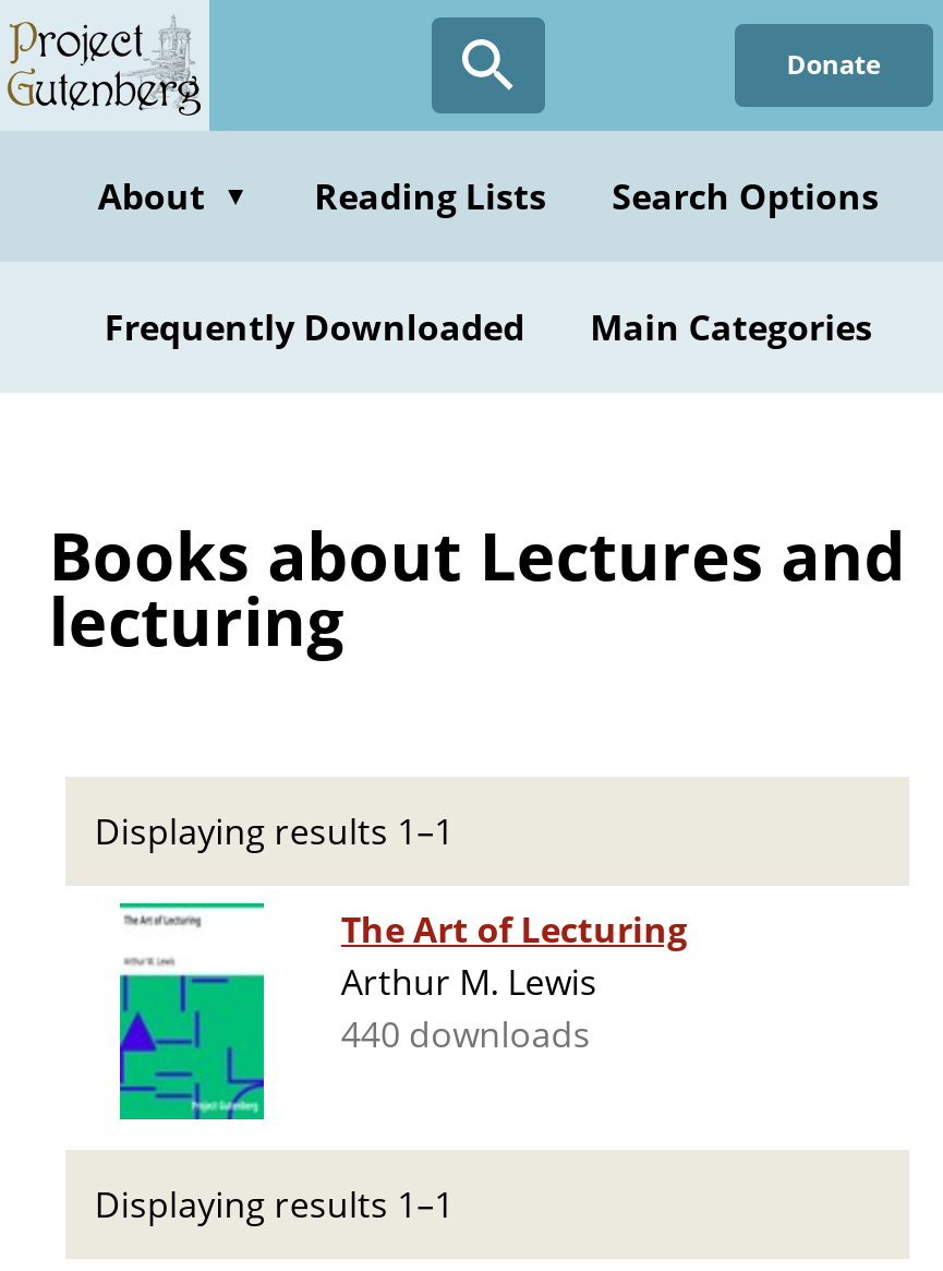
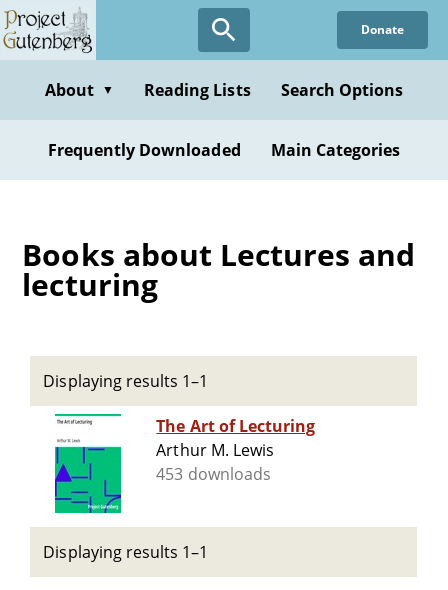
- 440 downloads
+ 453 downloads
